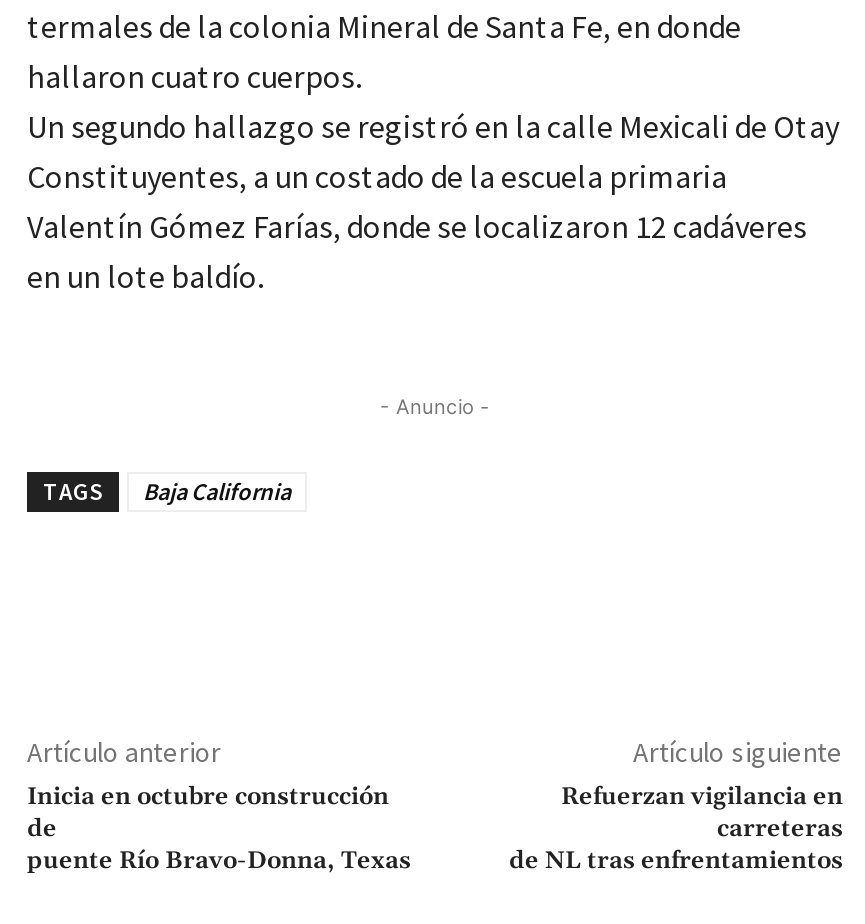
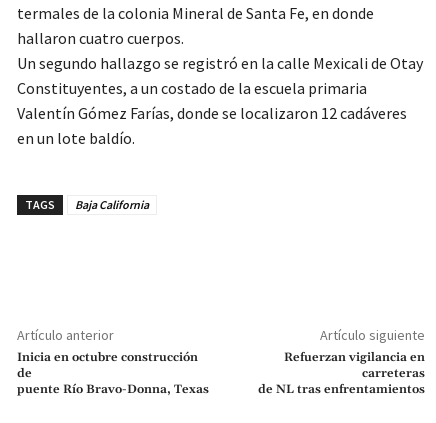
- - Anuncio -
